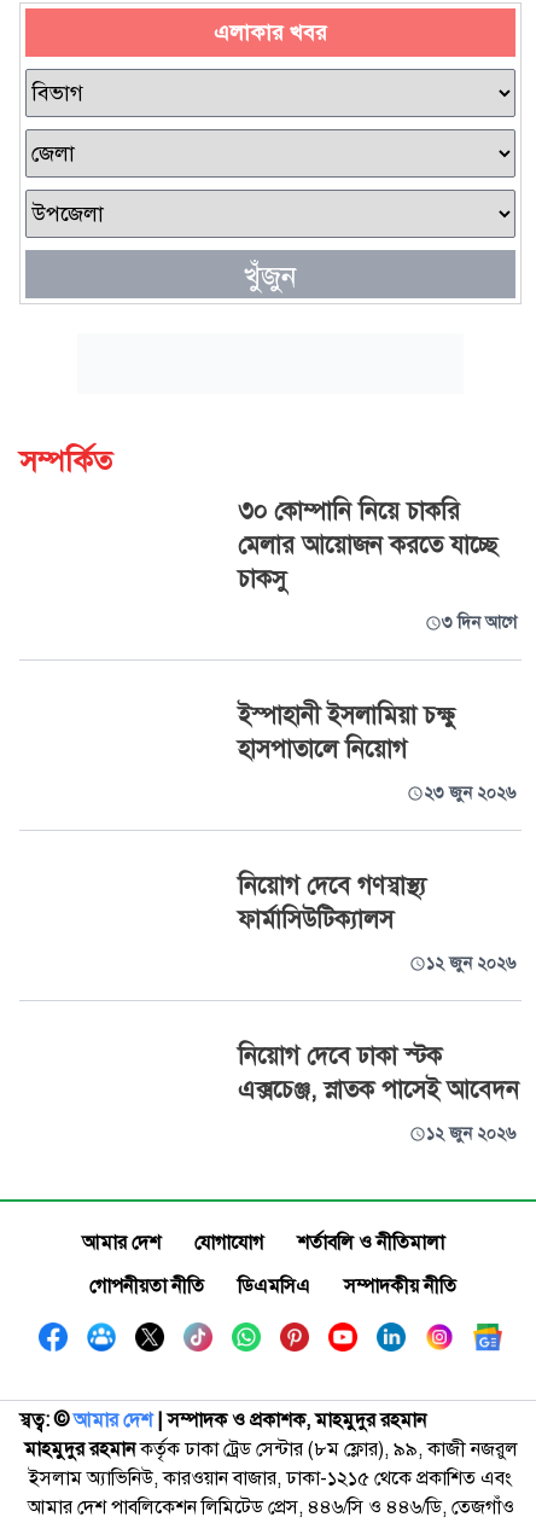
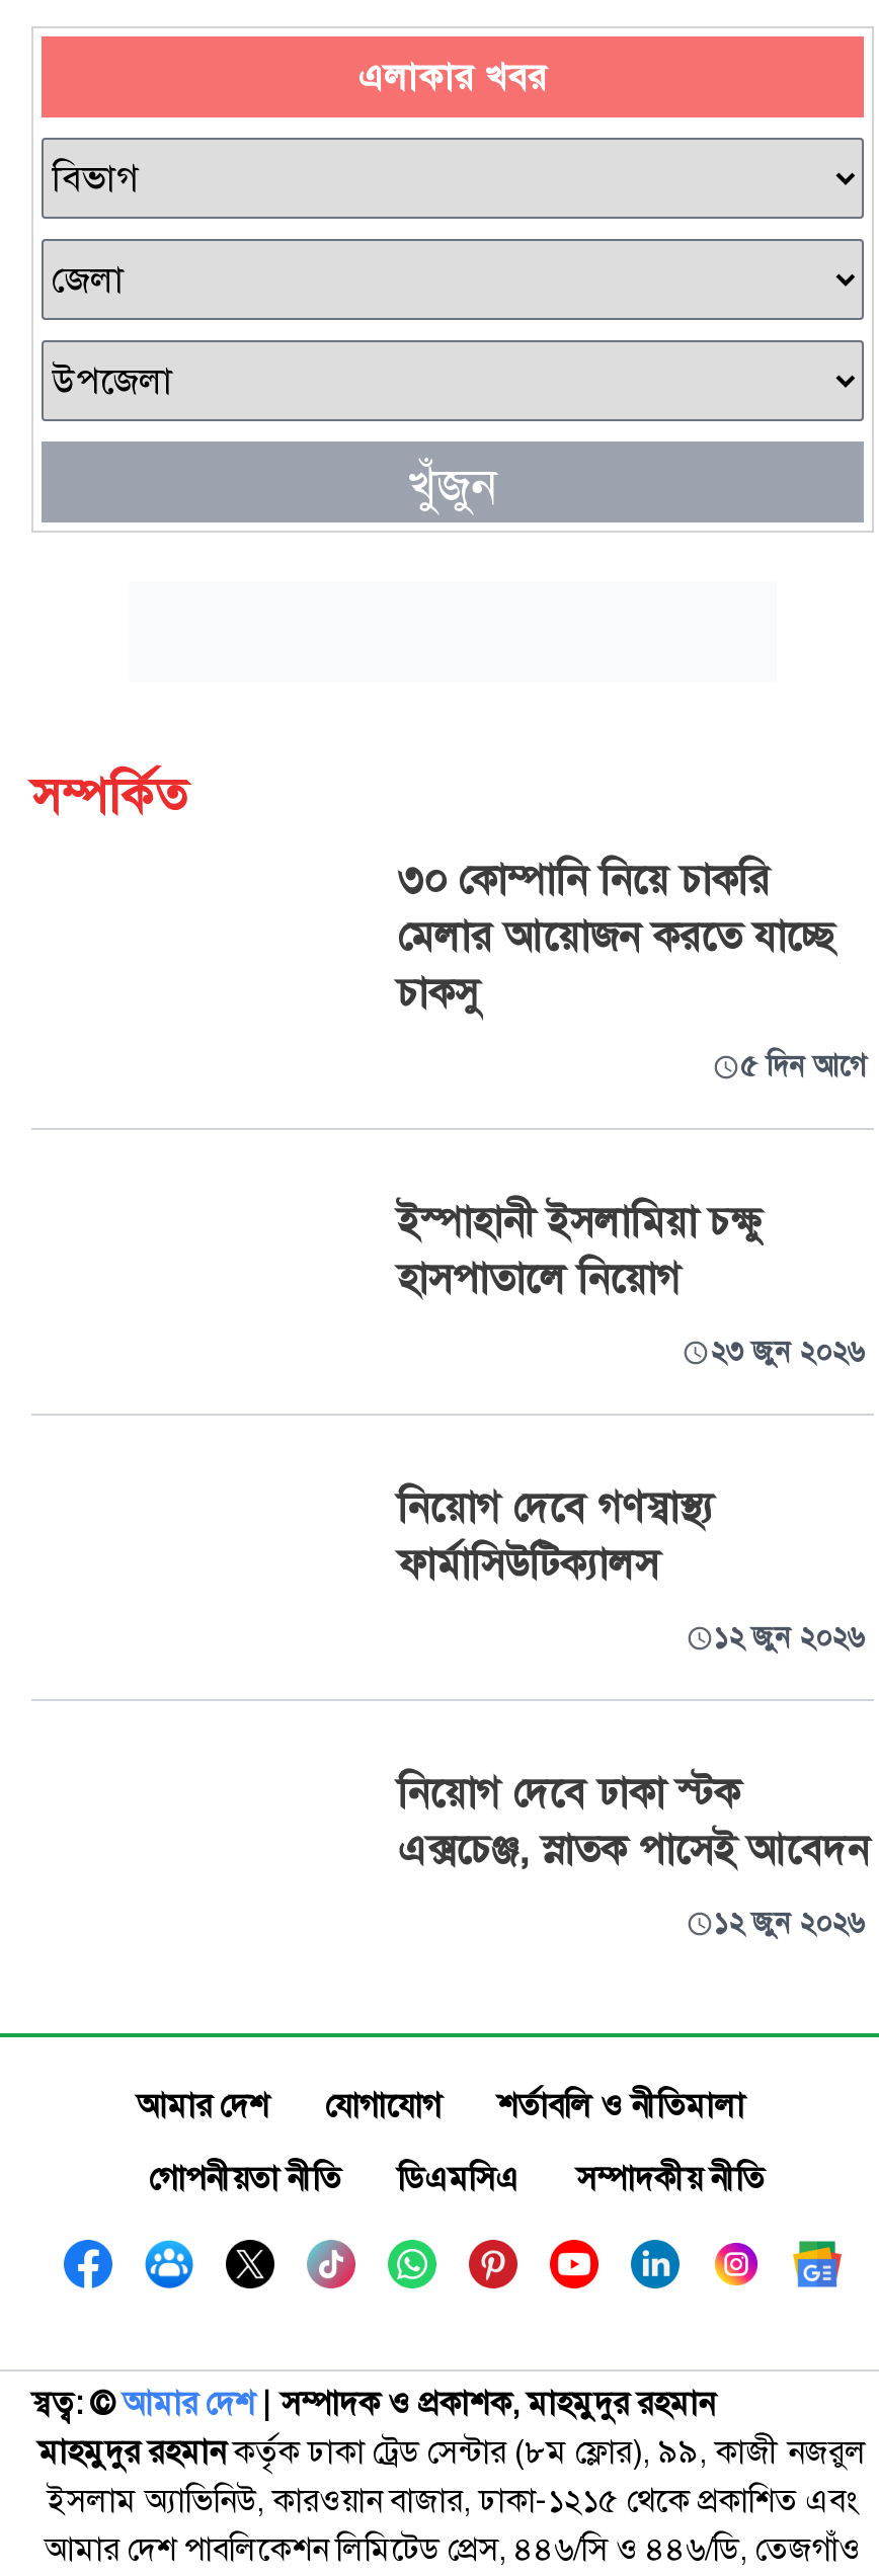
- ৩ দিন আগে
+ ৫ দিন আগে
